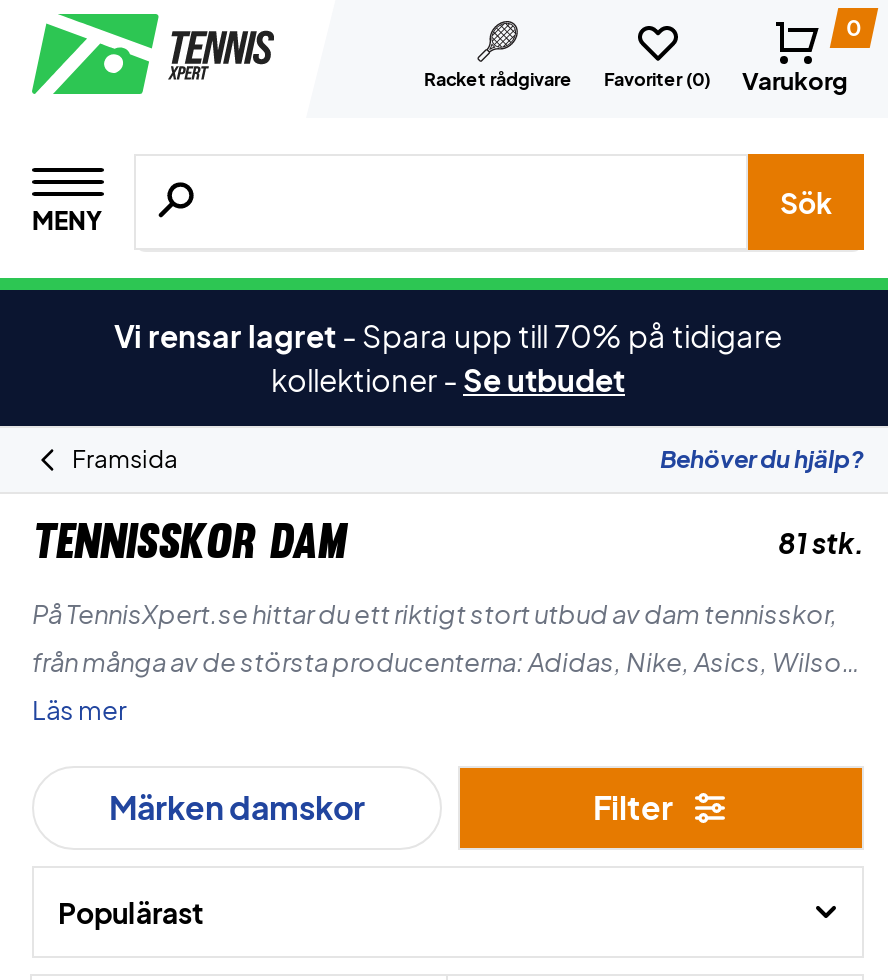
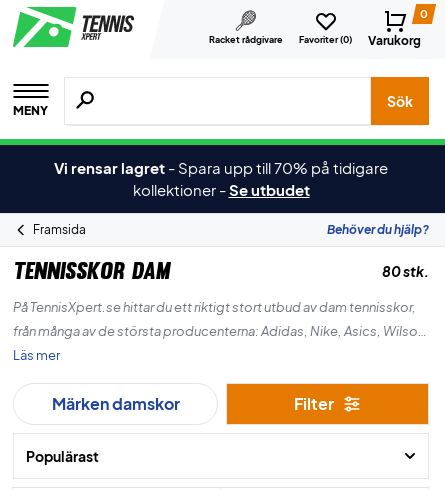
- 81 stk.
+ 80 stk.
